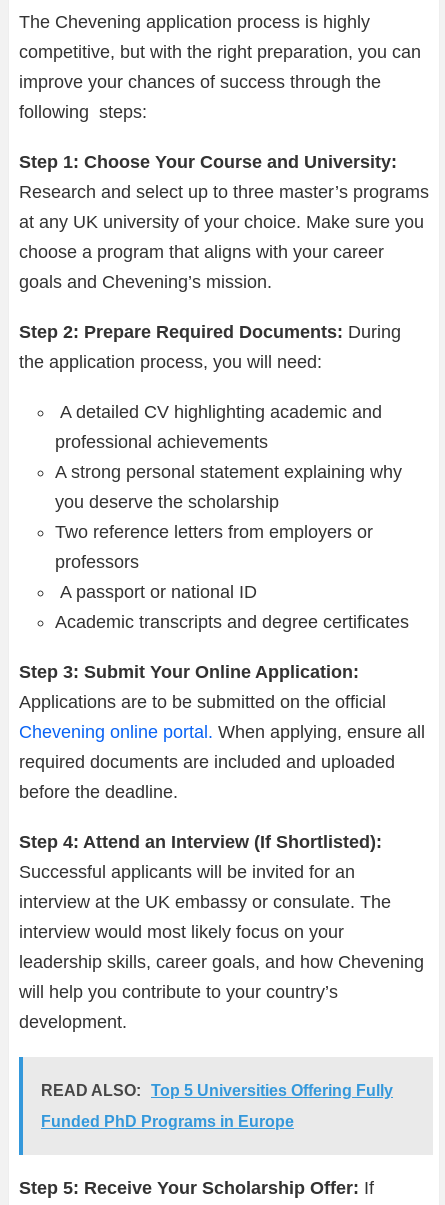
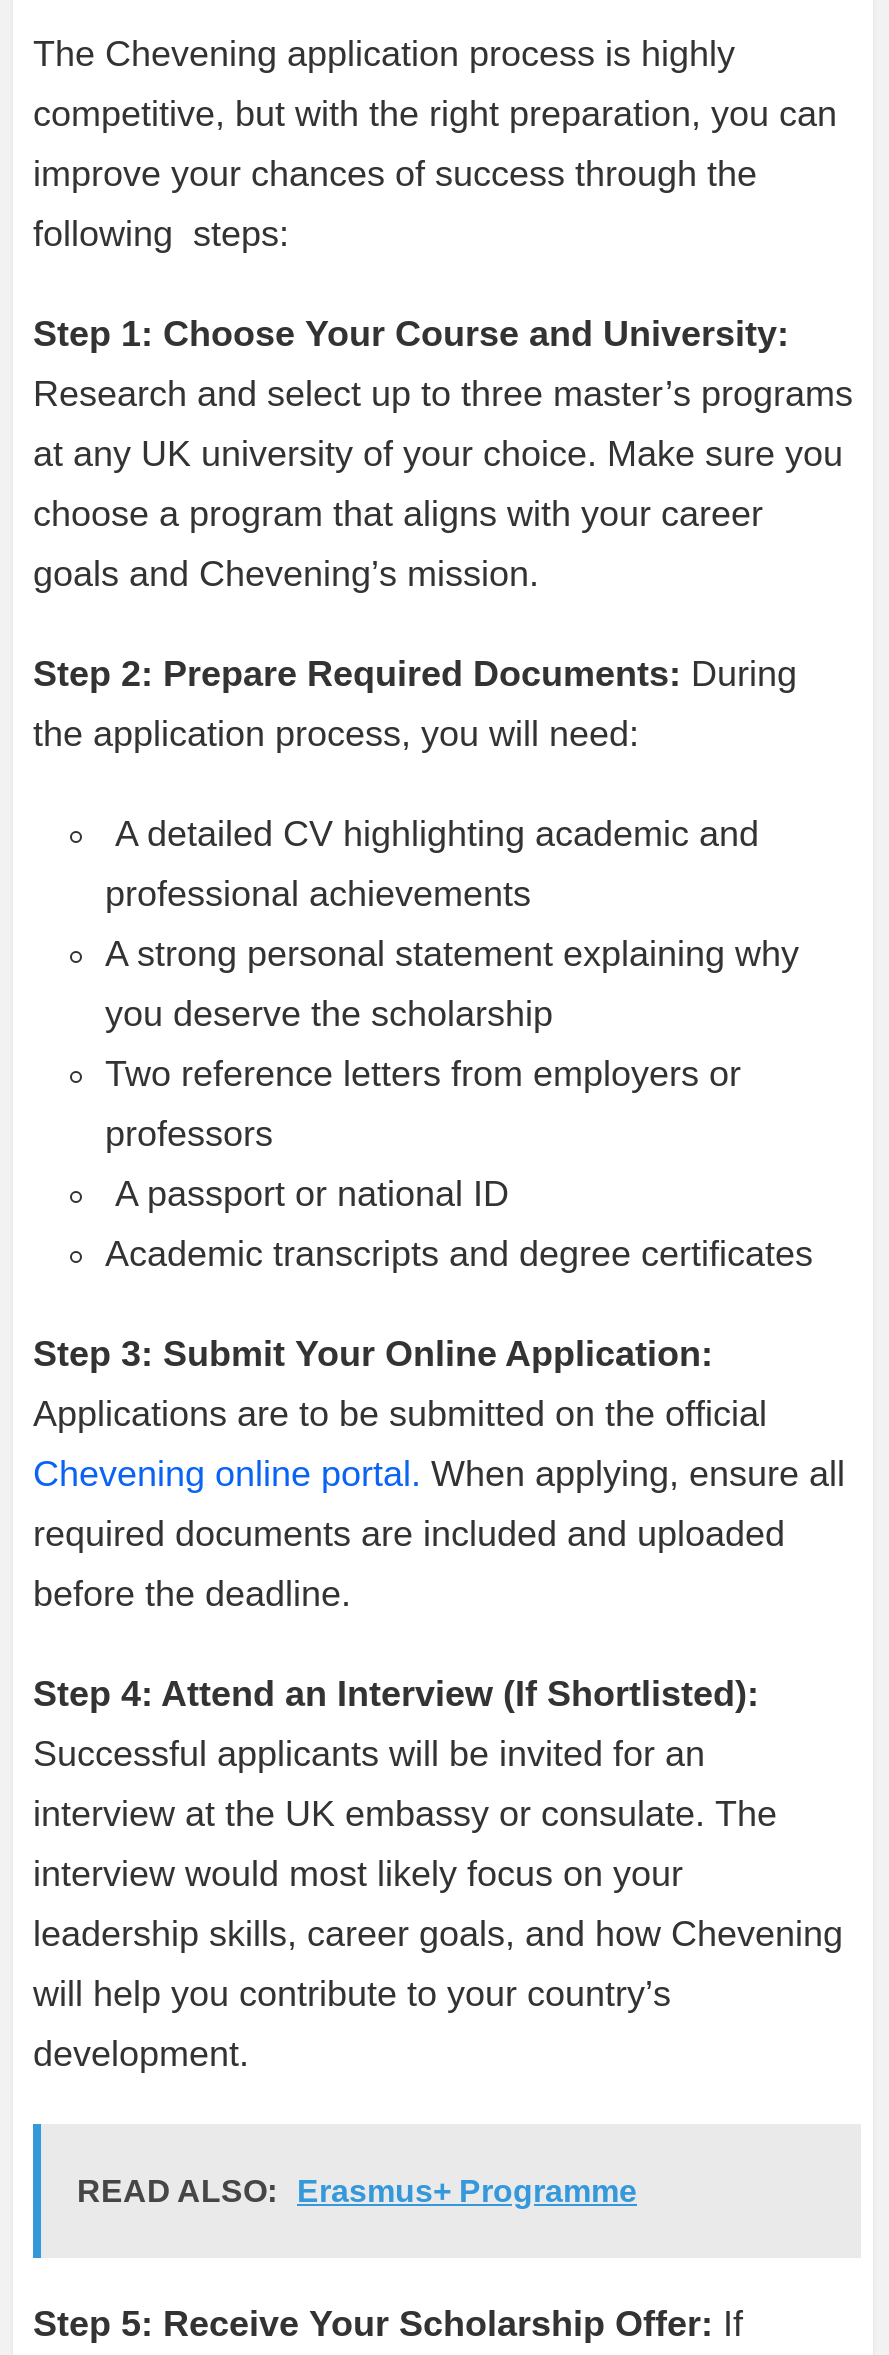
- READ ALSO: Top 5 Universities Offering Fully
- Funded PhD Programs in Europe
+ READ ALSO: Erasmus+ Programme
